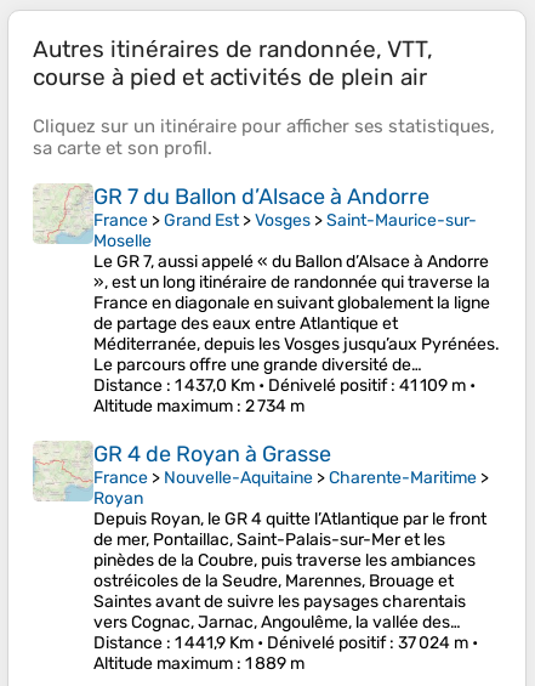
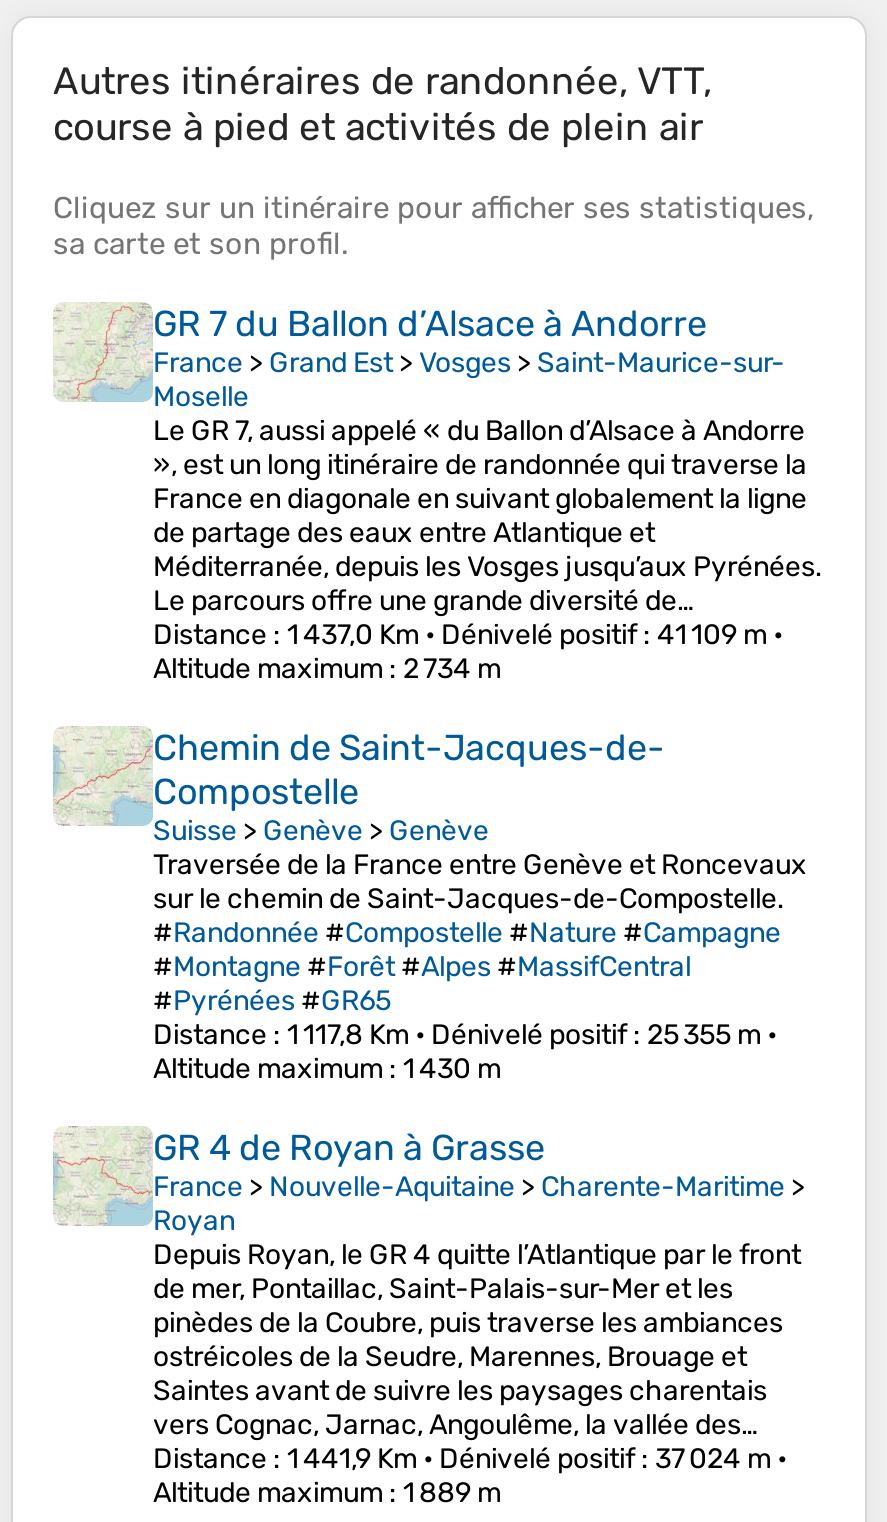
+ Chemin de Saint-Jacques-de-
+ Compostelle
+ Suisse > Genève > Genève
+ Traversée de la France entre Genève et Roncevaux
+ sur le chemin de Saint-Jacques-de-Compostelle.
+ #Randonnée #Compostelle #Nature #Campagne
+ #Montagne #Forêt #Alpes #MassifCentral
+ #Pyrénées #GR65
+ Distance: 1 117,8 Km • Dénivelé positif: 25 355 m •
+ Altitude maximum: 1 430 m
